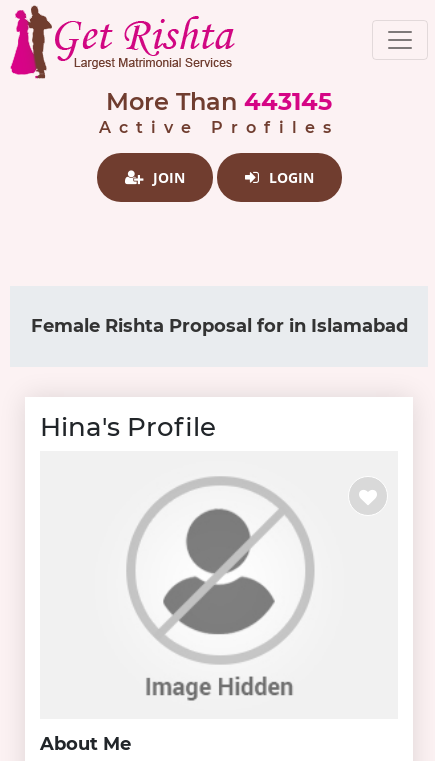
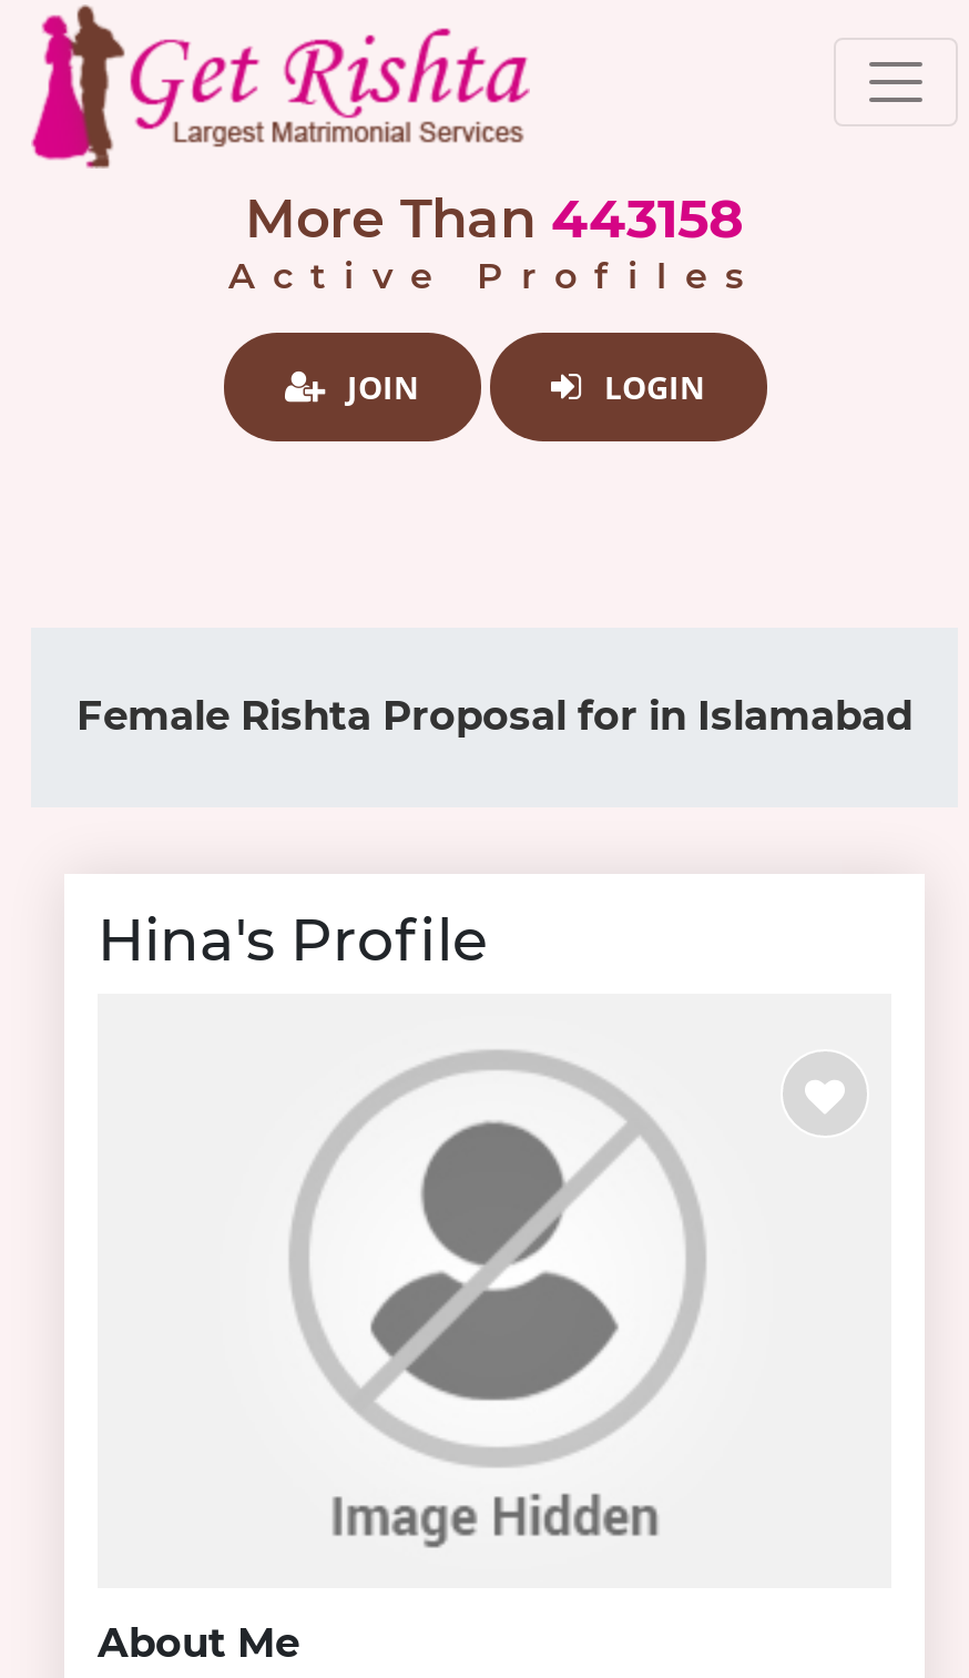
- More Than 443145
+ More Than 443158
